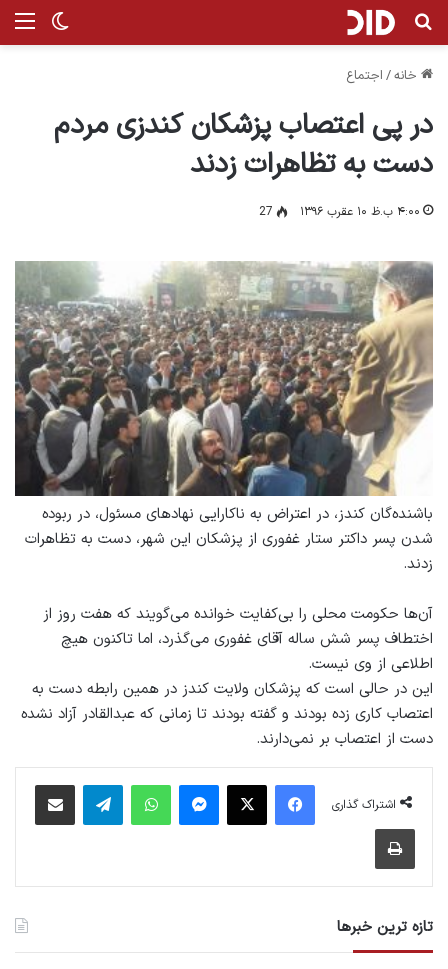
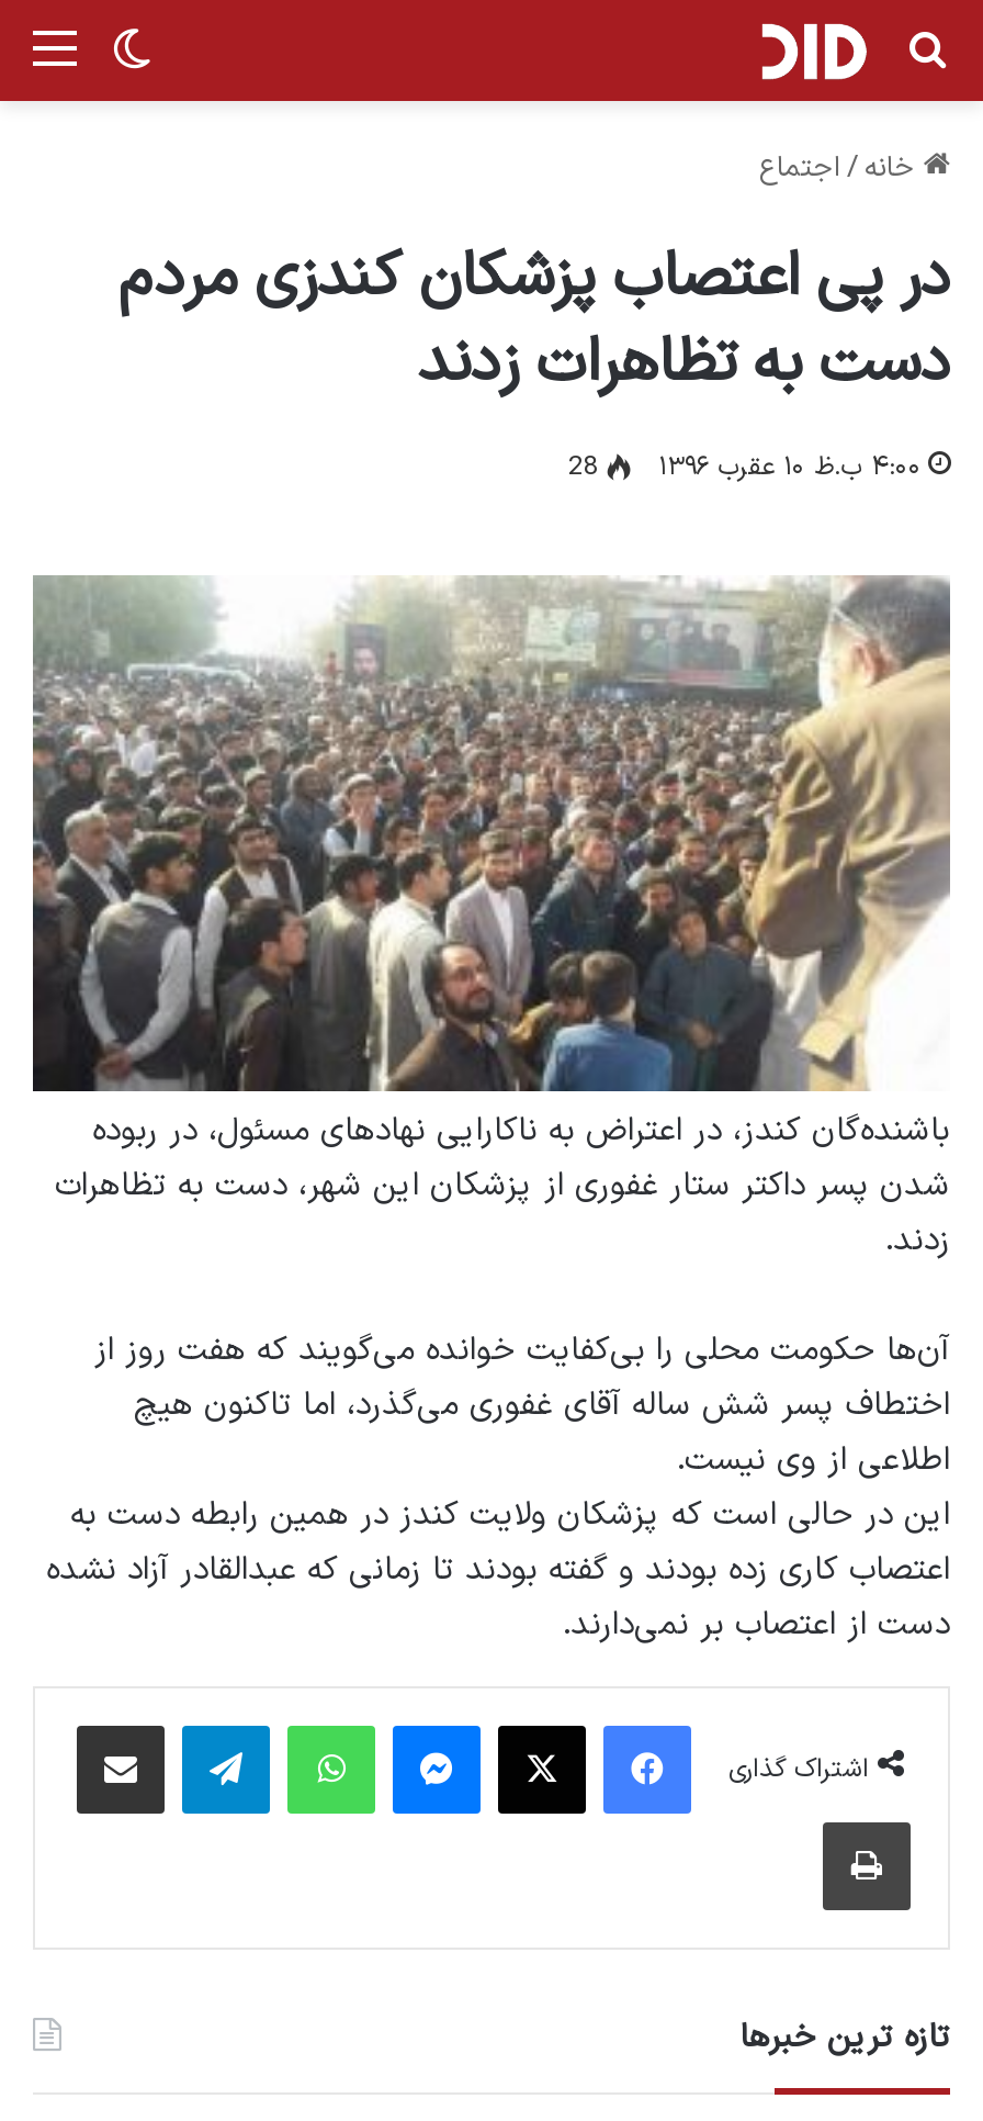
- 27
+ 28
